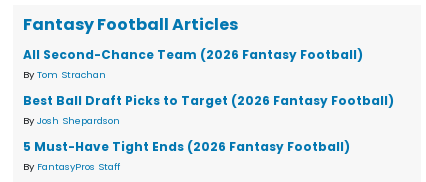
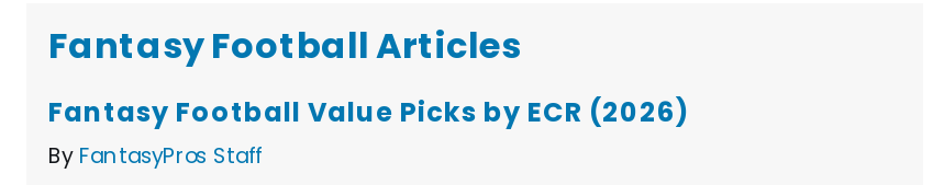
- All Second-Chance Team (2026 Fantasy Football)
- By Tom Strachan
- Best Ball Draft Picks to Target (2026 Fantasy Football)
- By Josh Shepardson
- 5 Must-Have Tight Ends (2026 Fantasy Football)
+ Fantasy Football Value Picks by ECR (2026)
